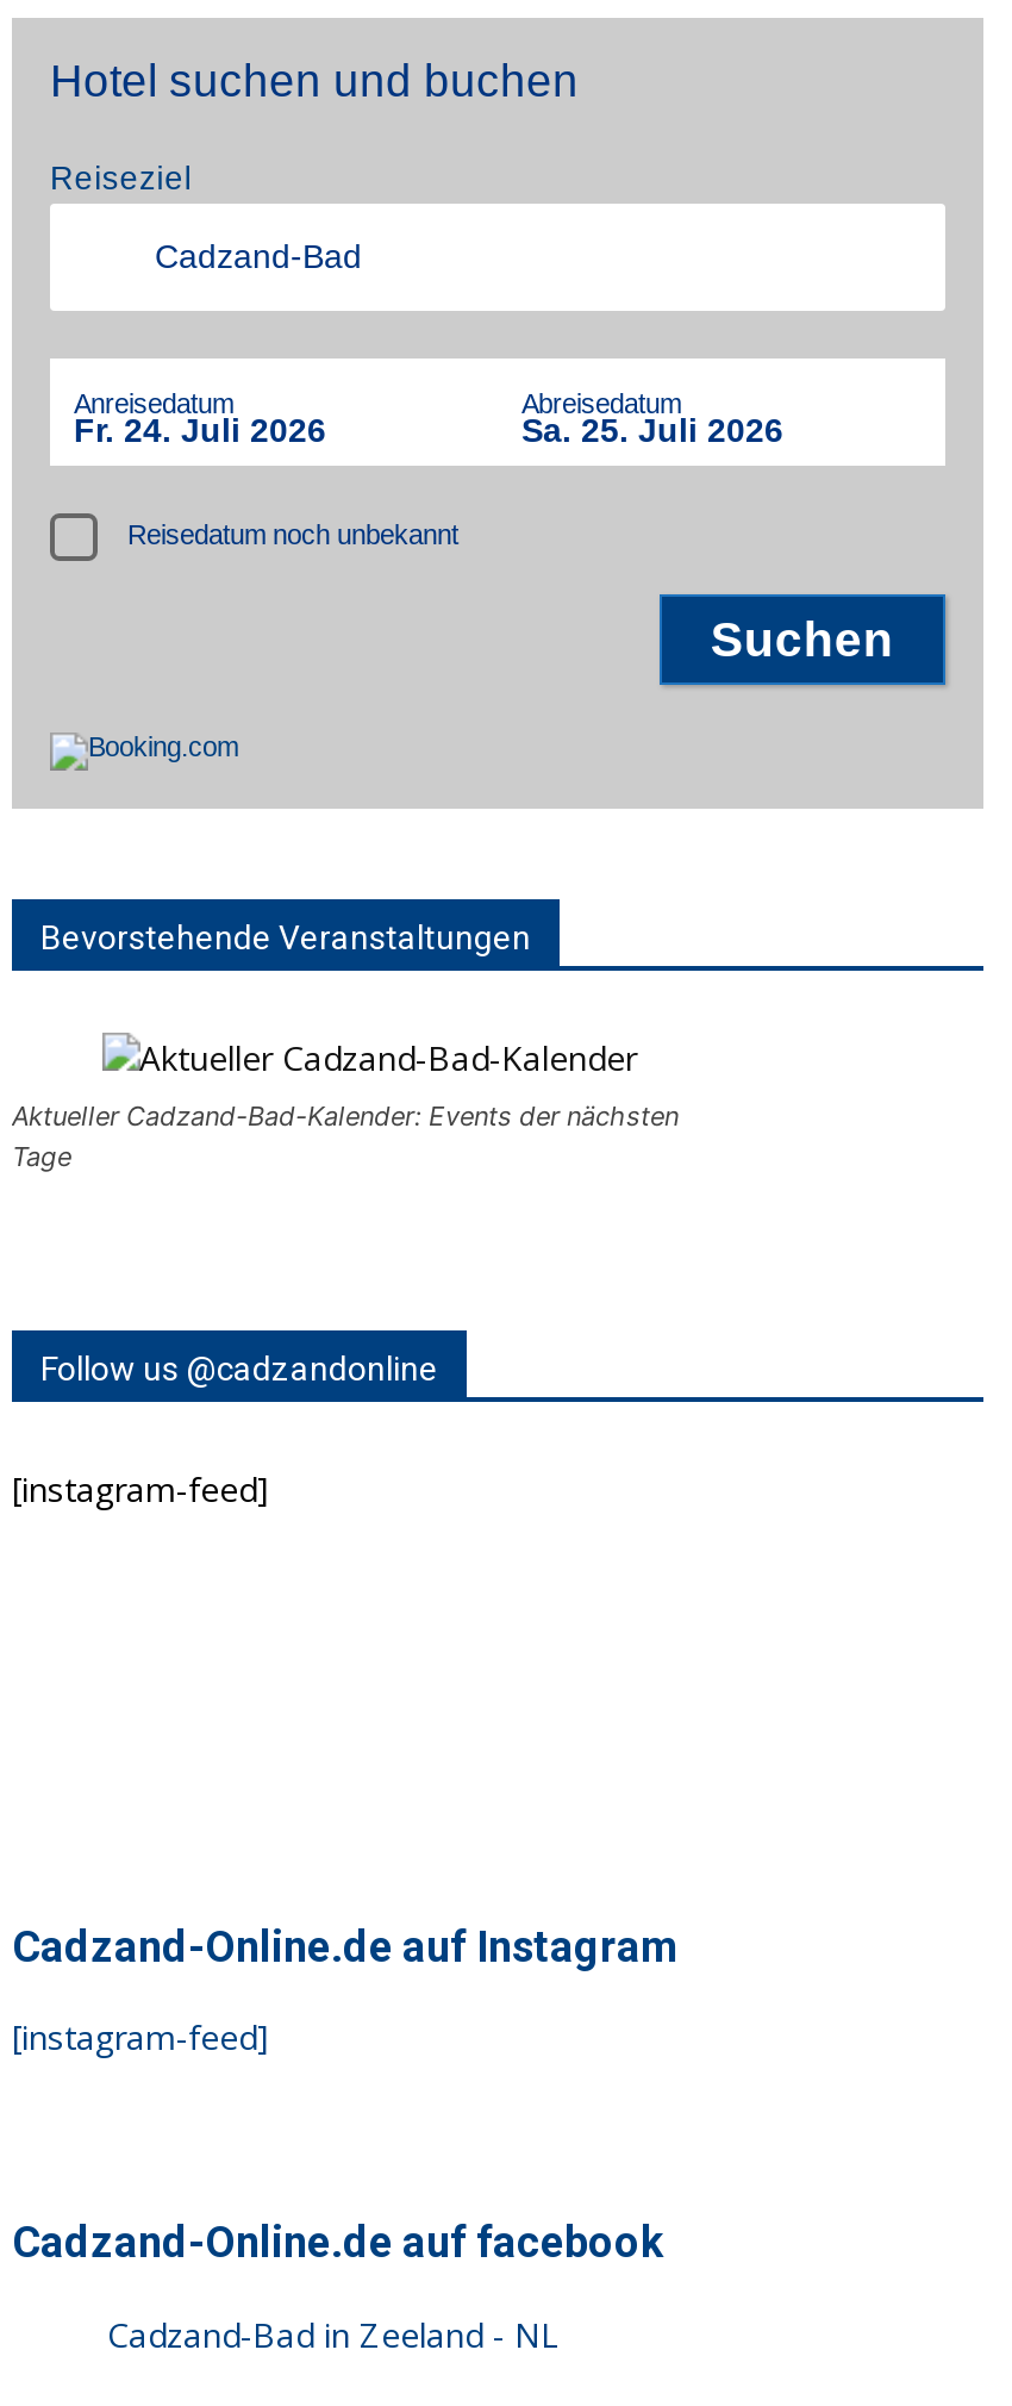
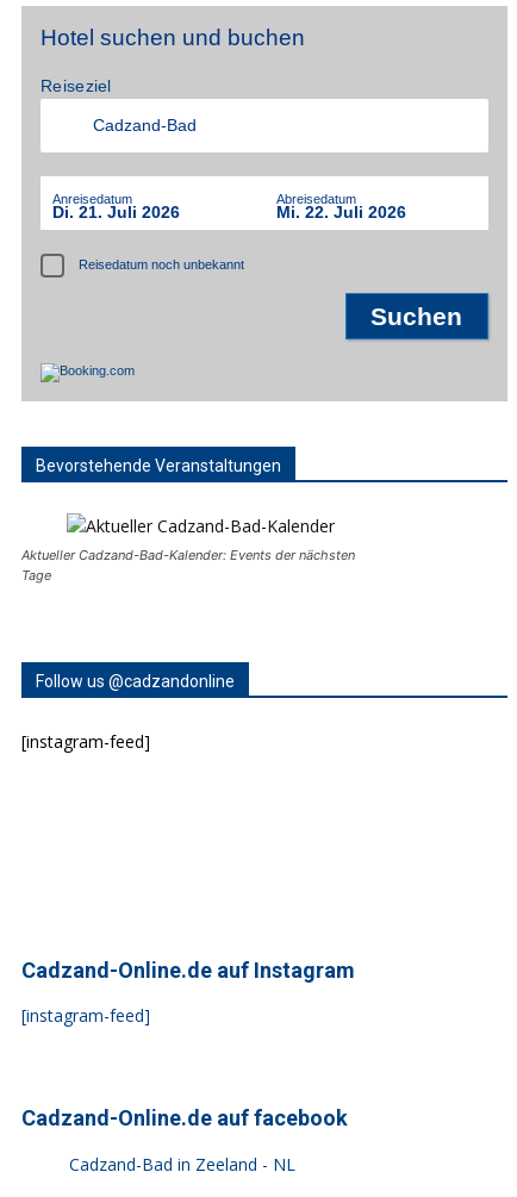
- Fr. 24. Juli 2026
+ Di. 21. Juli 2026

- Sa. 25. Juli 2026
+ Mi. 22. Juli 2026
